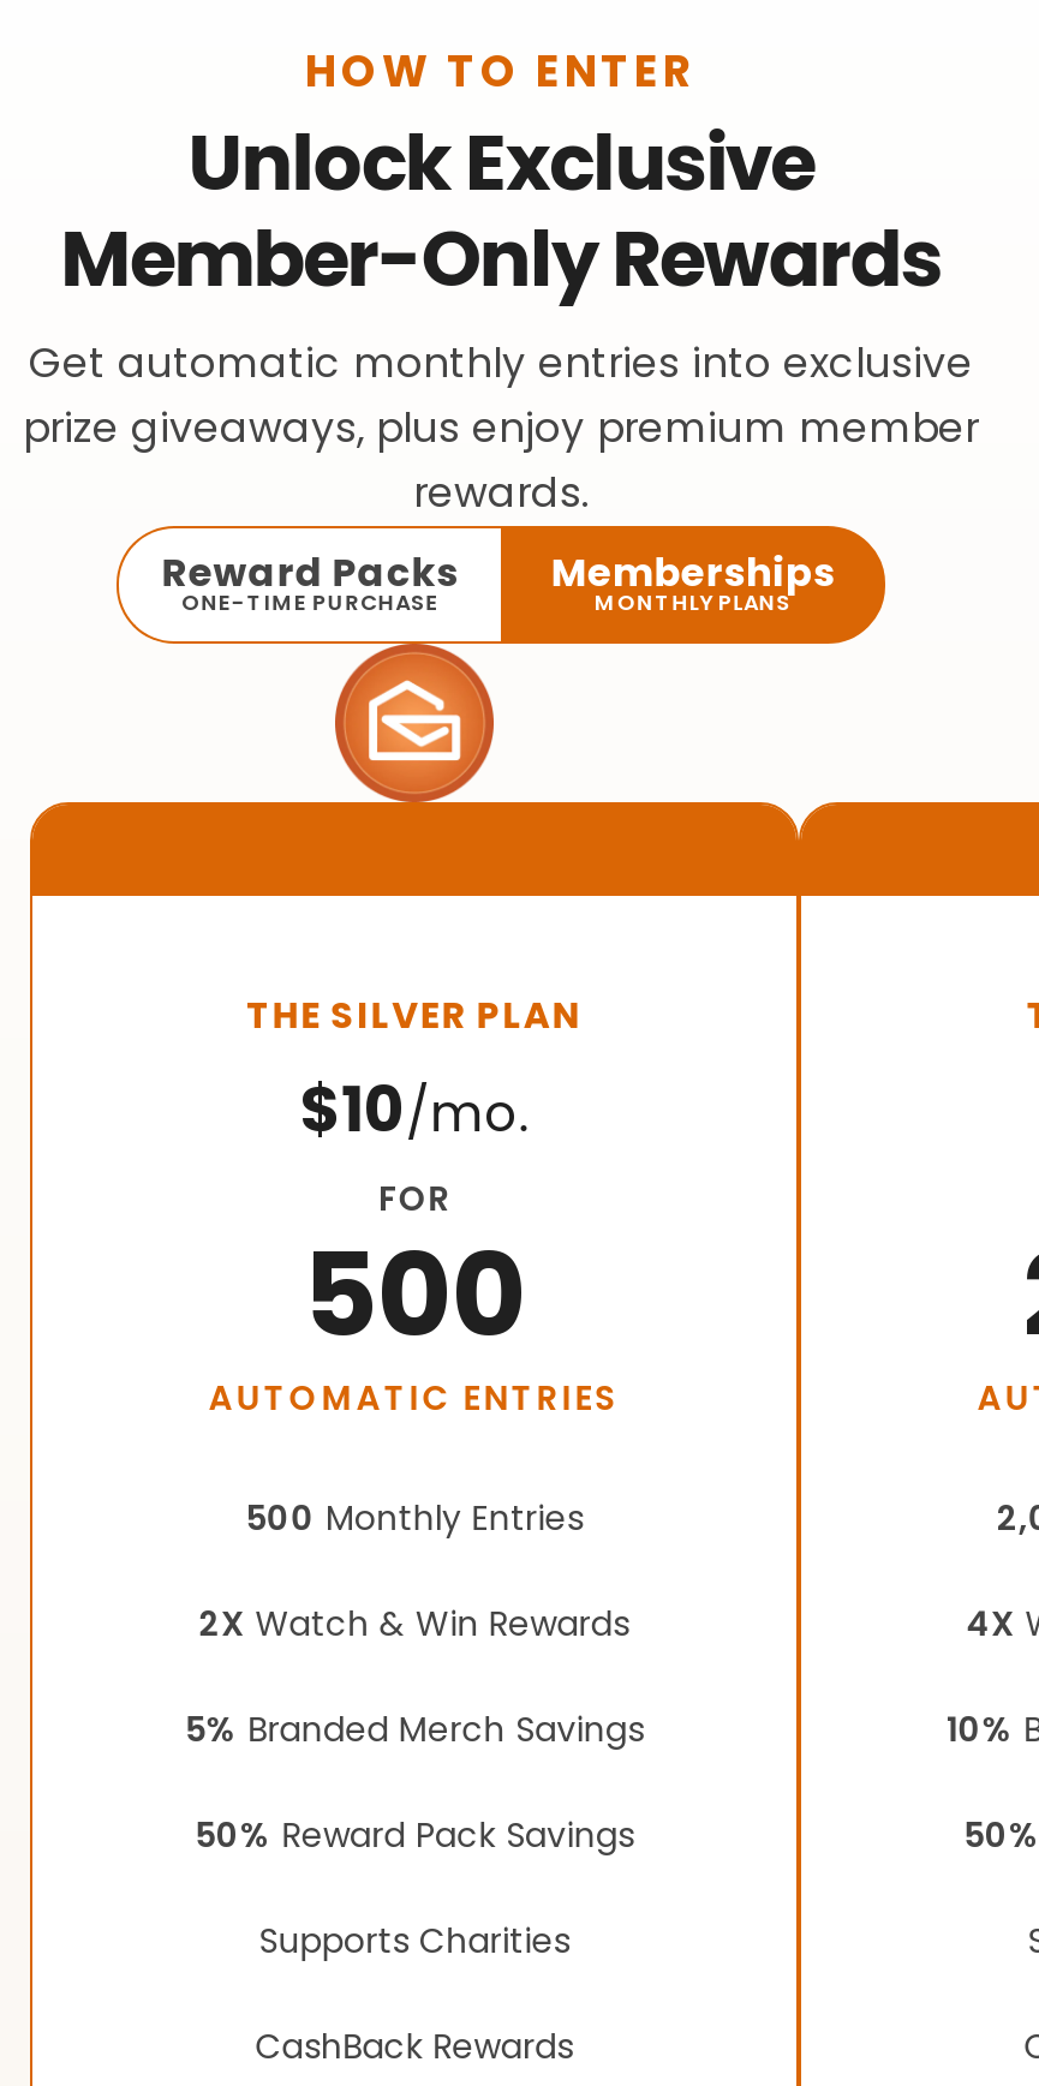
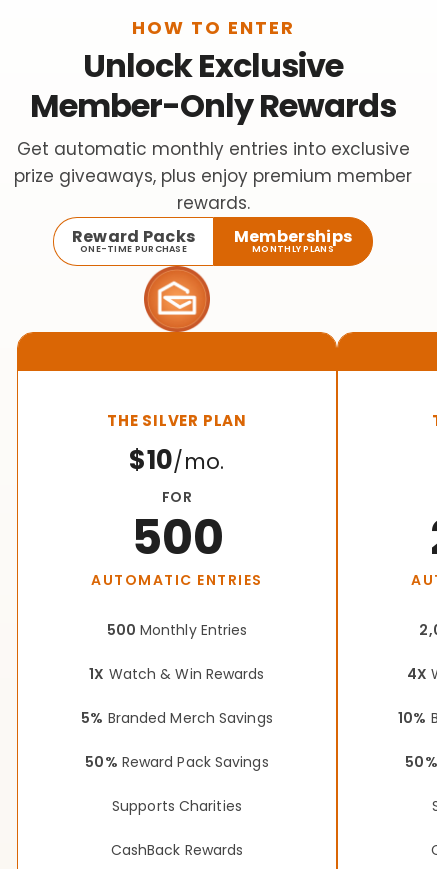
- 2X Watch & Win Rewards
+ 1X Watch & Win Rewards
